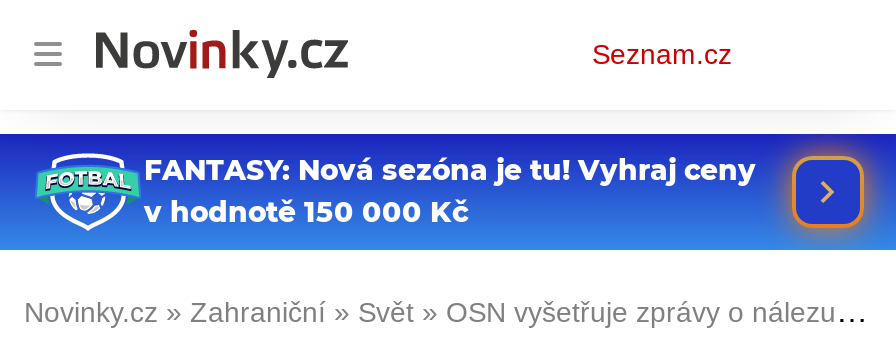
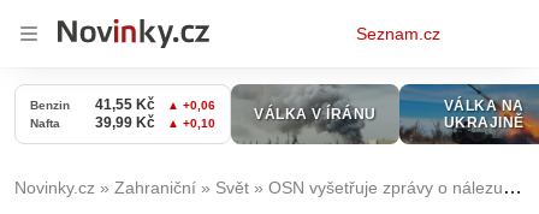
- [image]
+ [image]
